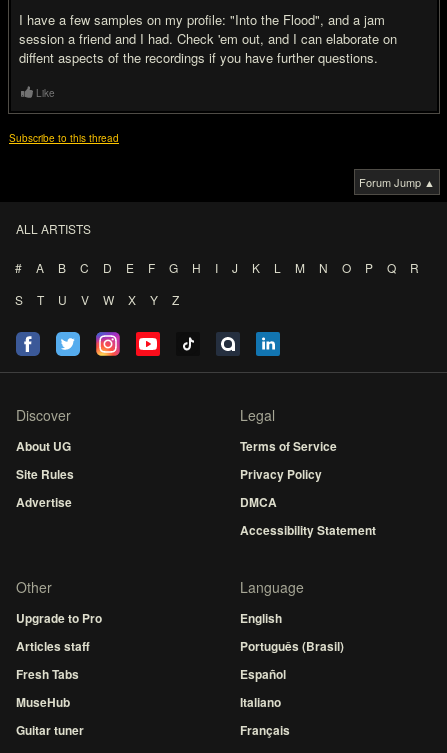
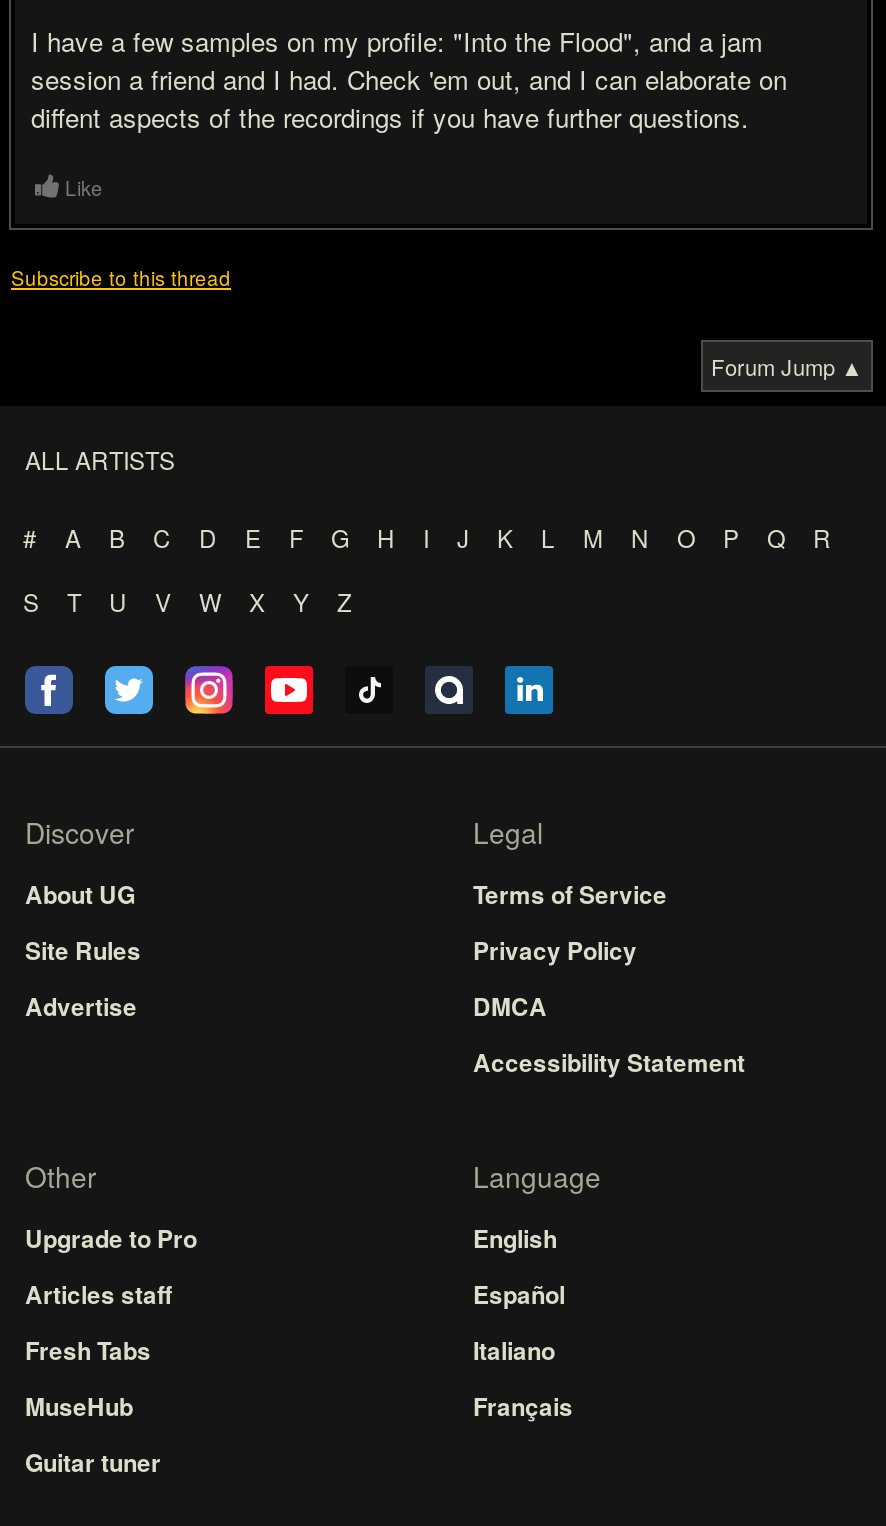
- Português (Brasil)

moved up: Español | Italiano | Français
